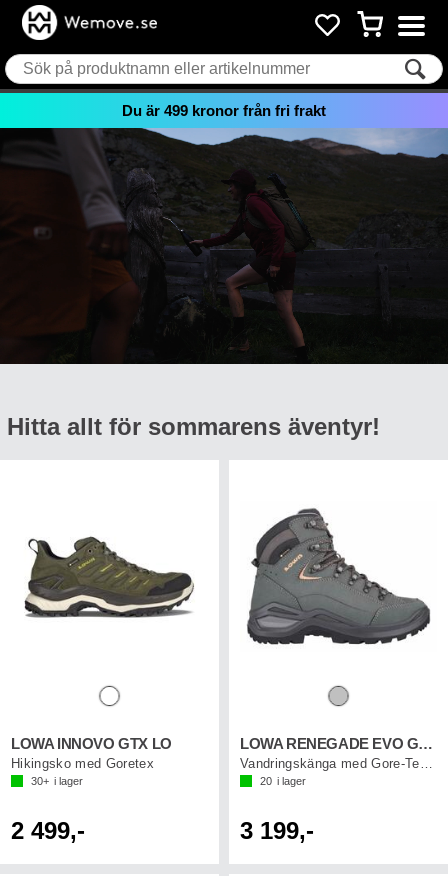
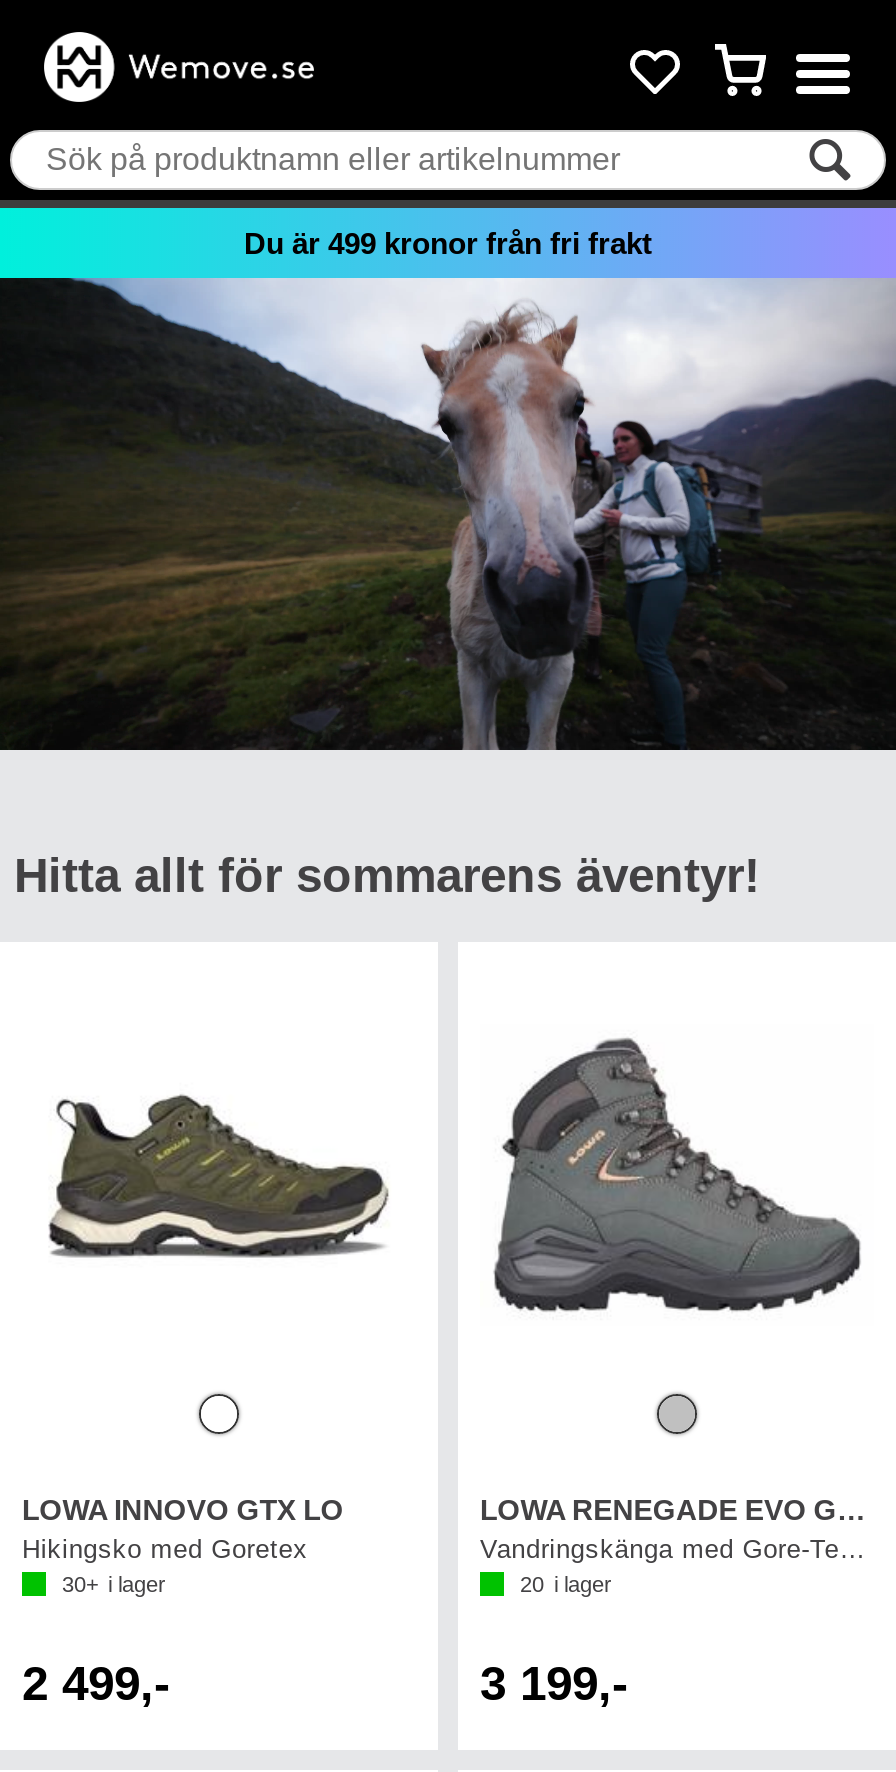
- [image]
+ [image]
